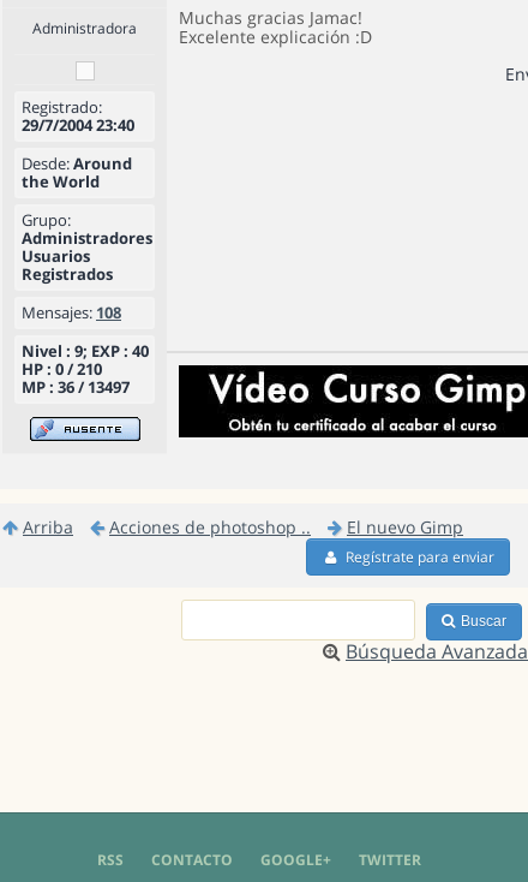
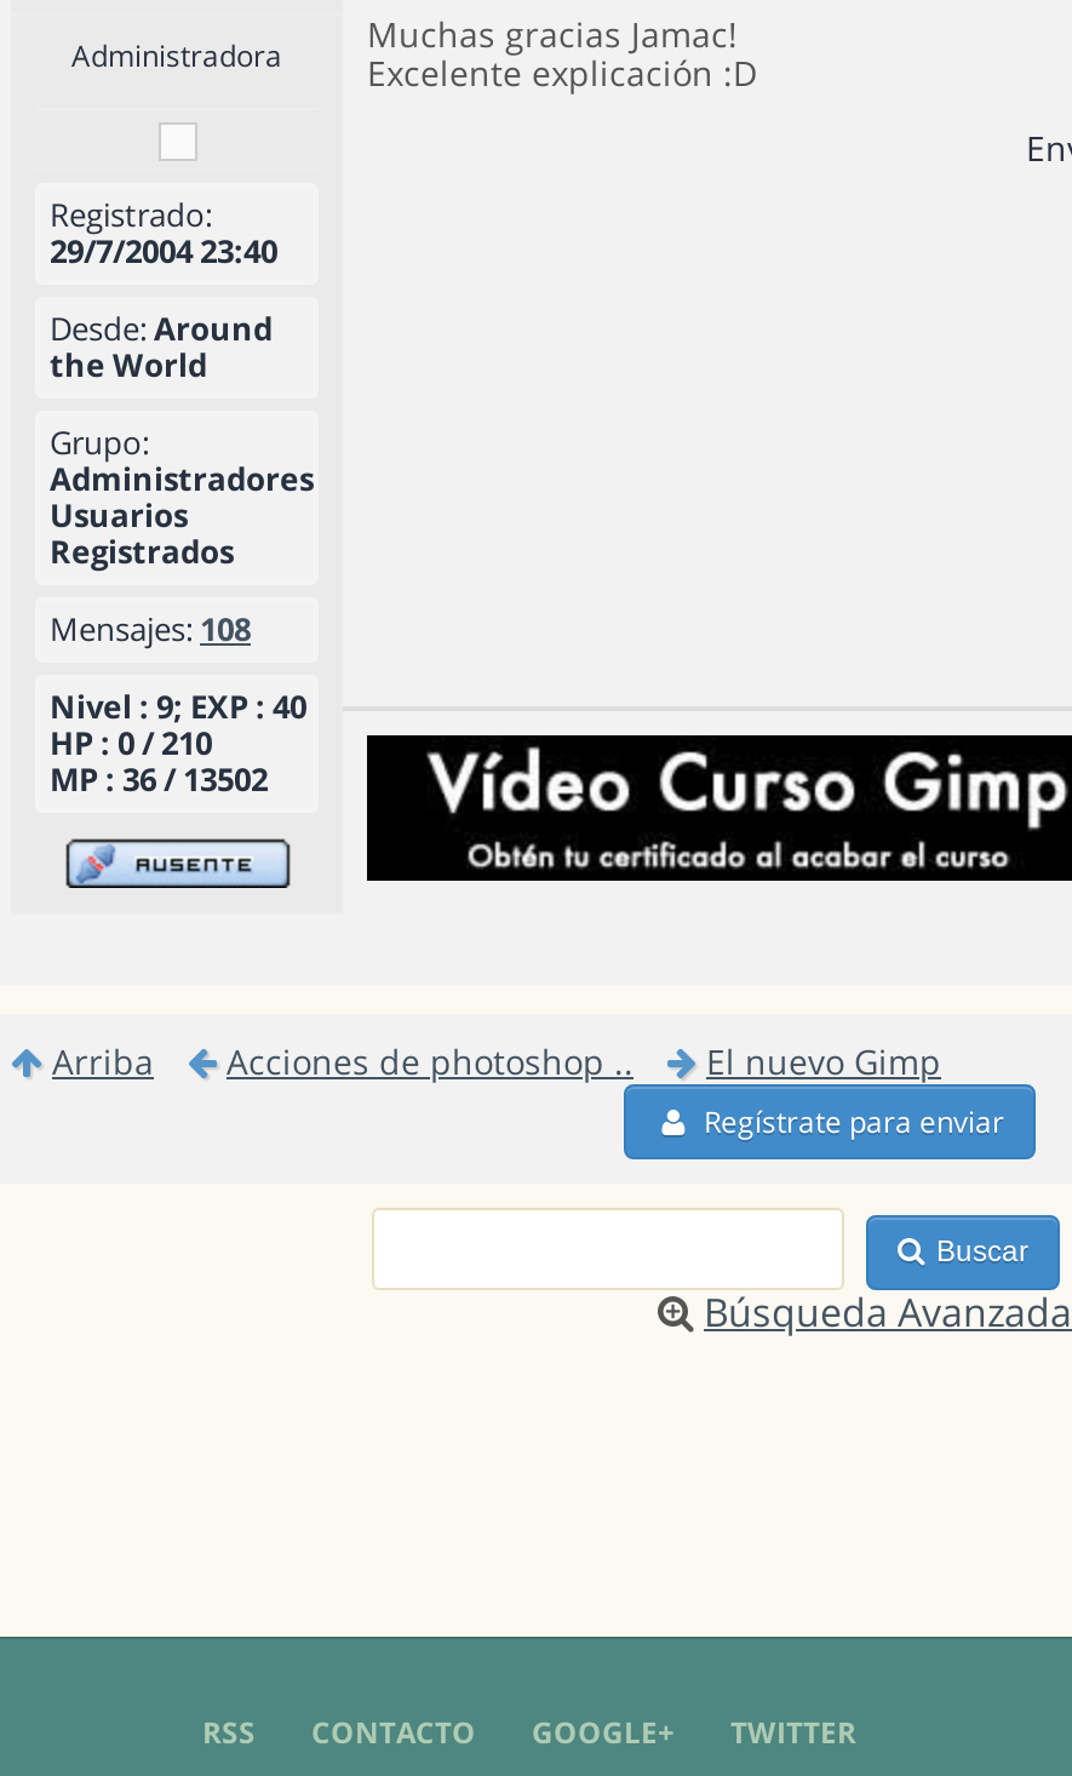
- MP : 36 / 13497
+ MP : 36 / 13502
